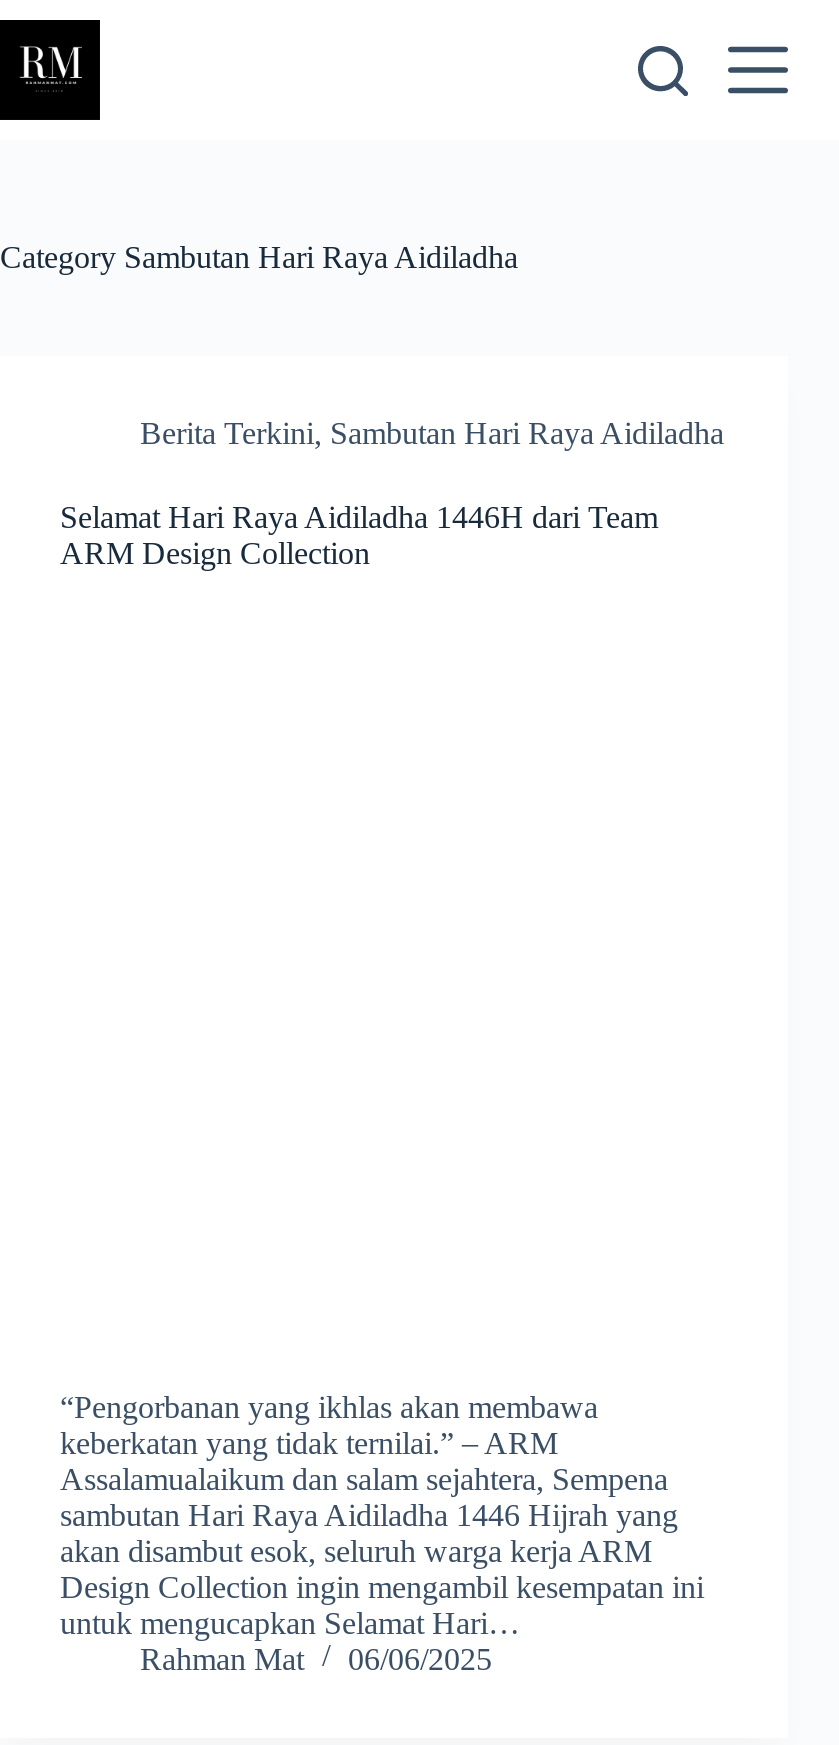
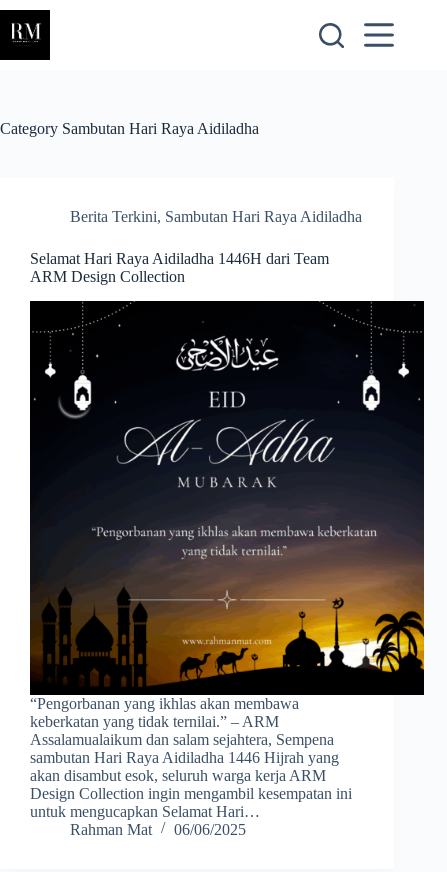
+ [image]
